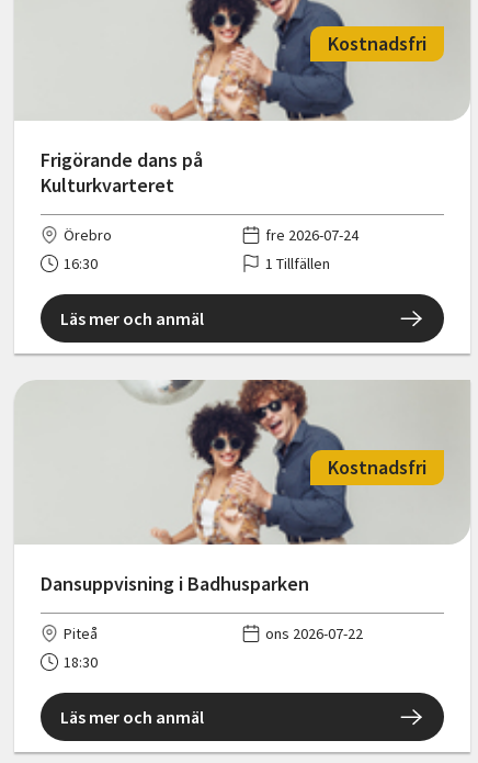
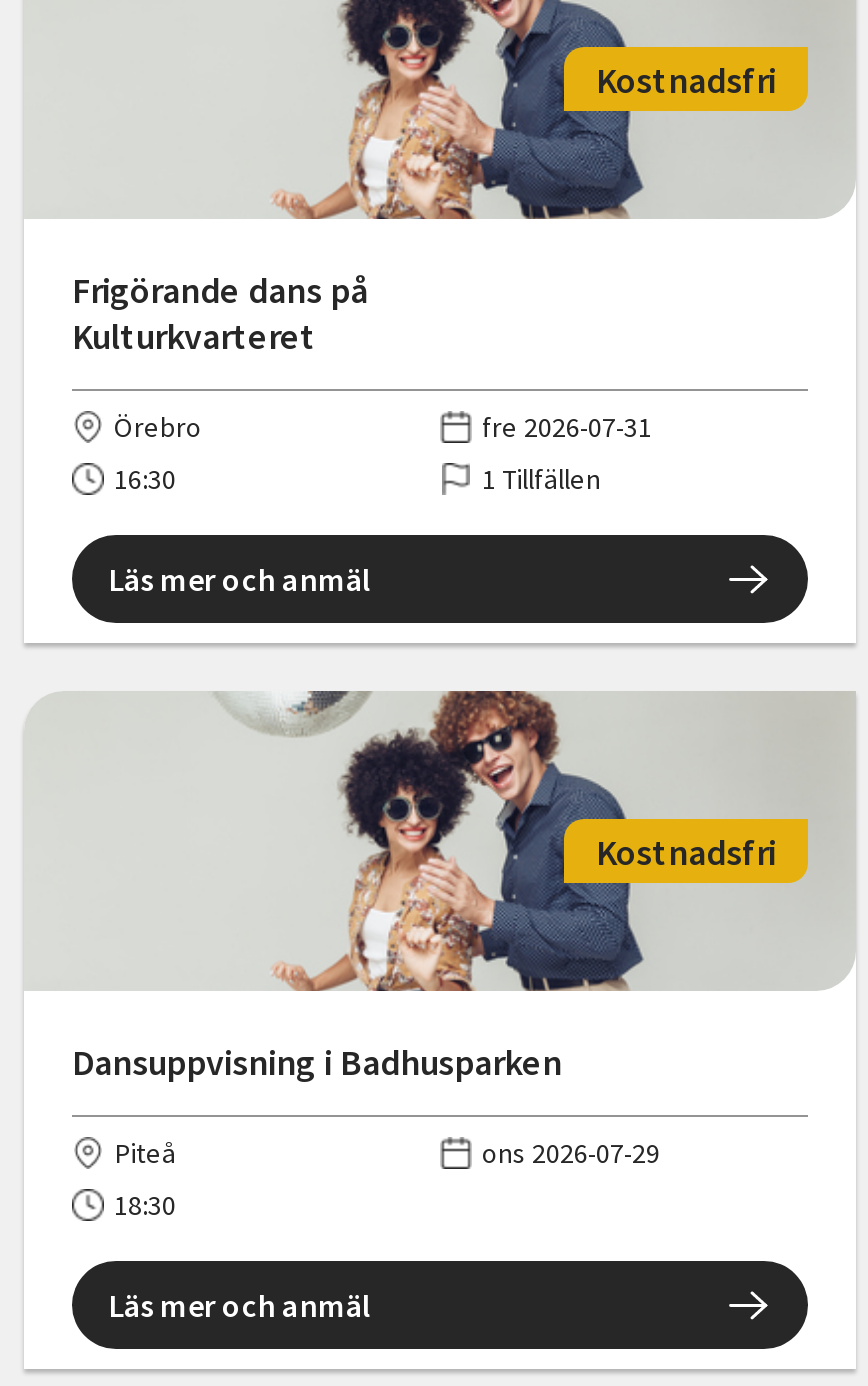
- fre 2026-07-24
+ fre 2026-07-31

- ons 2026-07-22
+ ons 2026-07-29
